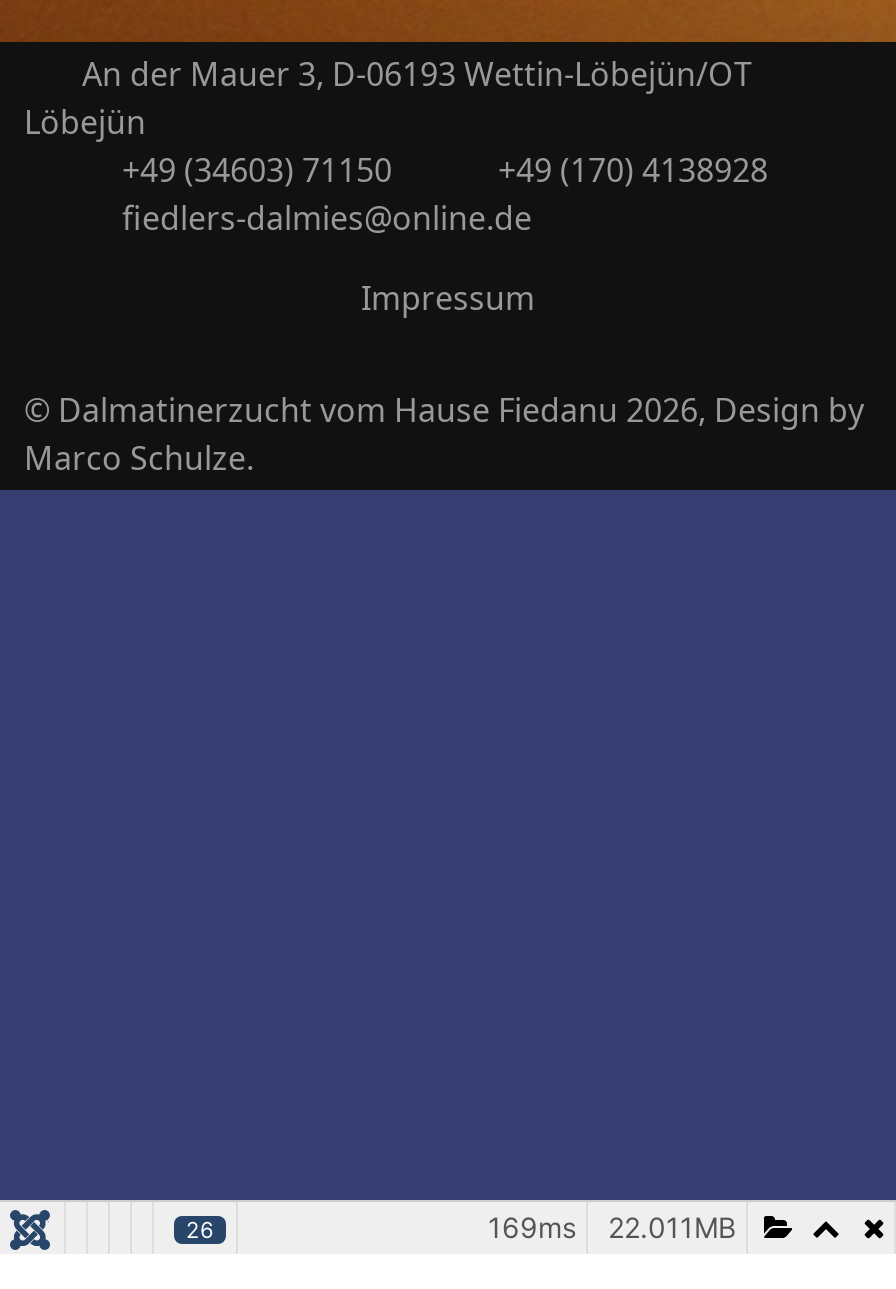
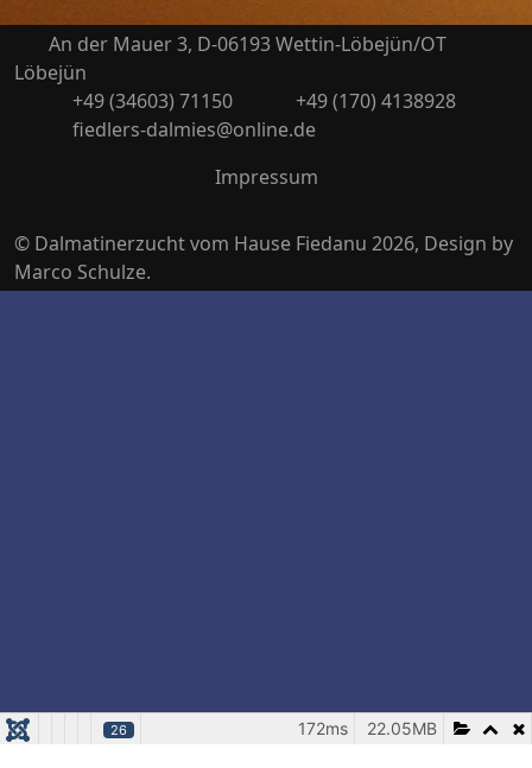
- 22.011MB
- 169ms
+ 22.05MB
+ 172ms
